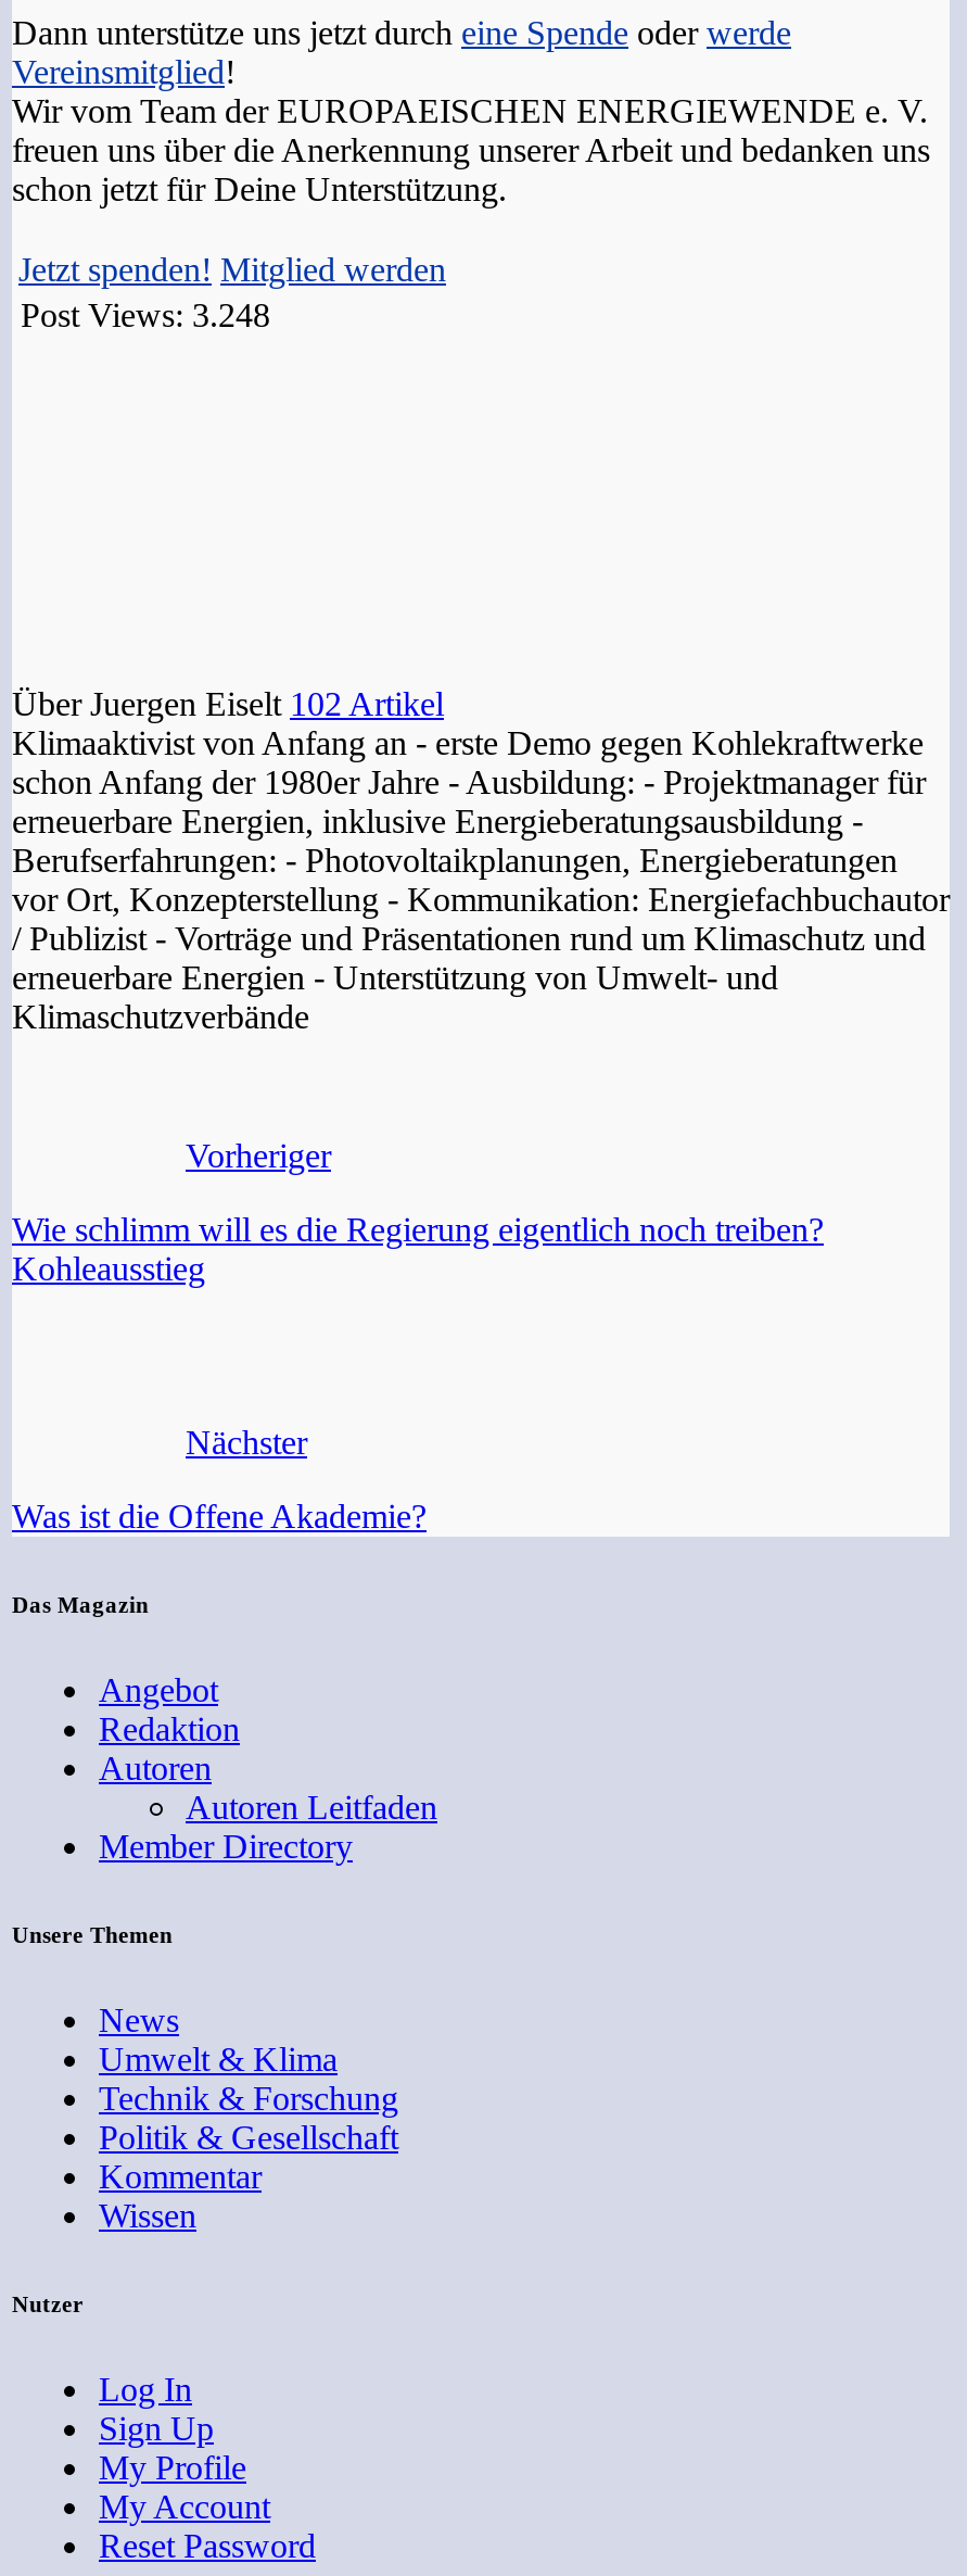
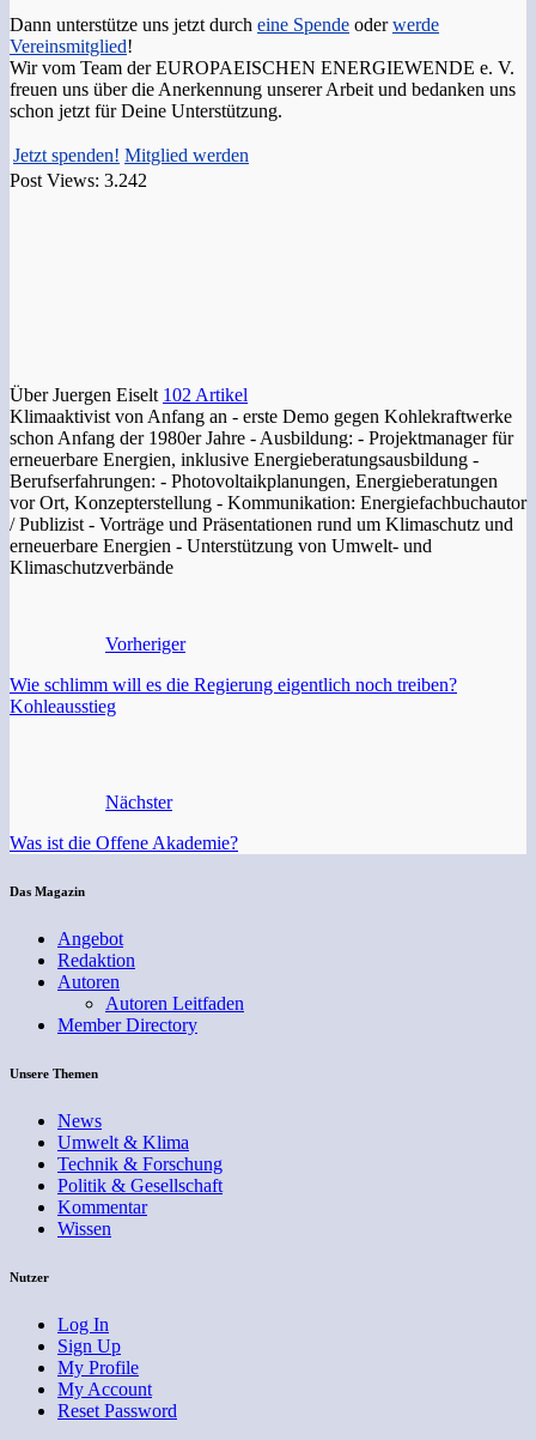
- Post Views: 3.248
+ Post Views: 3.242
